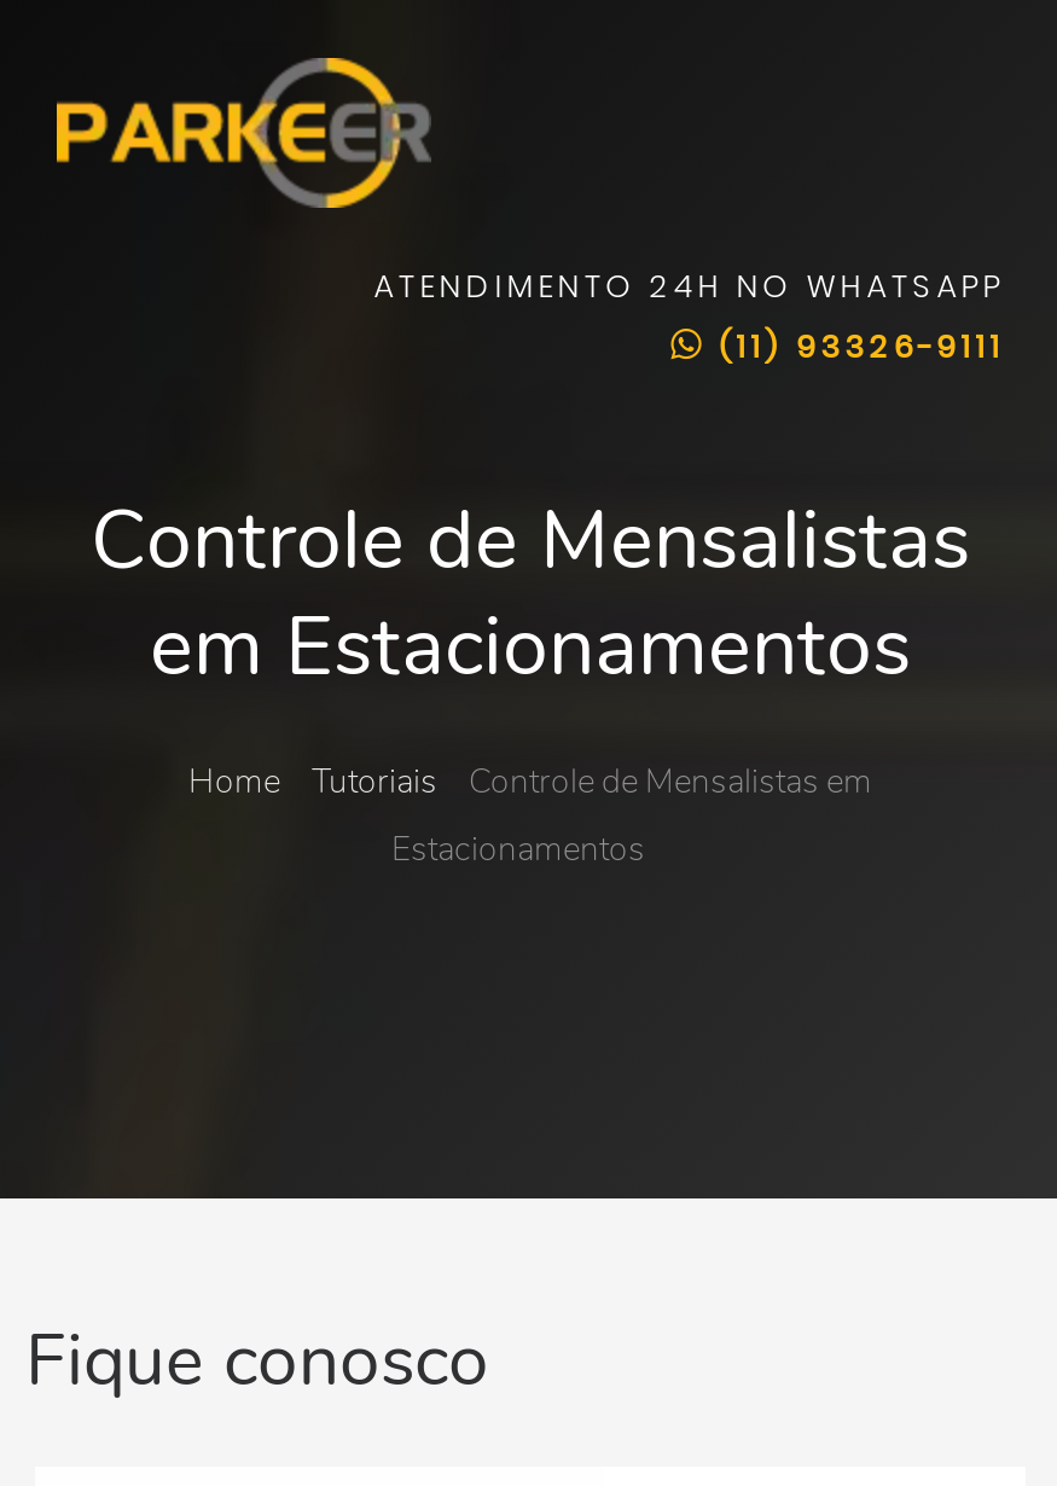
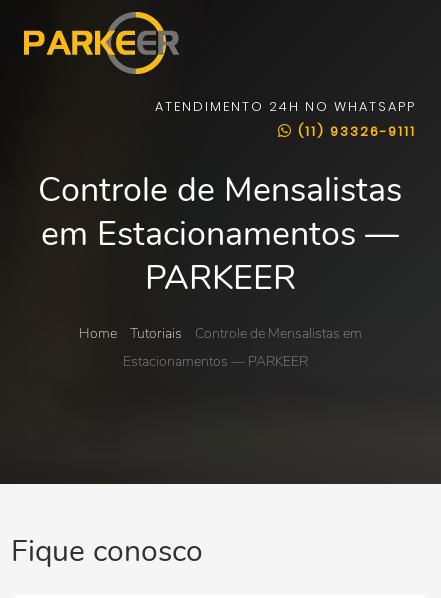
moved up: Controle de Mensalistas

- em Estacionamentos
+ em Estacionamentos —
+ PARKEER

moved down: Home | Tutoriais | Controle de Mensalistas em

- Estacionamentos
+ Estacionamentos — PARKEER
